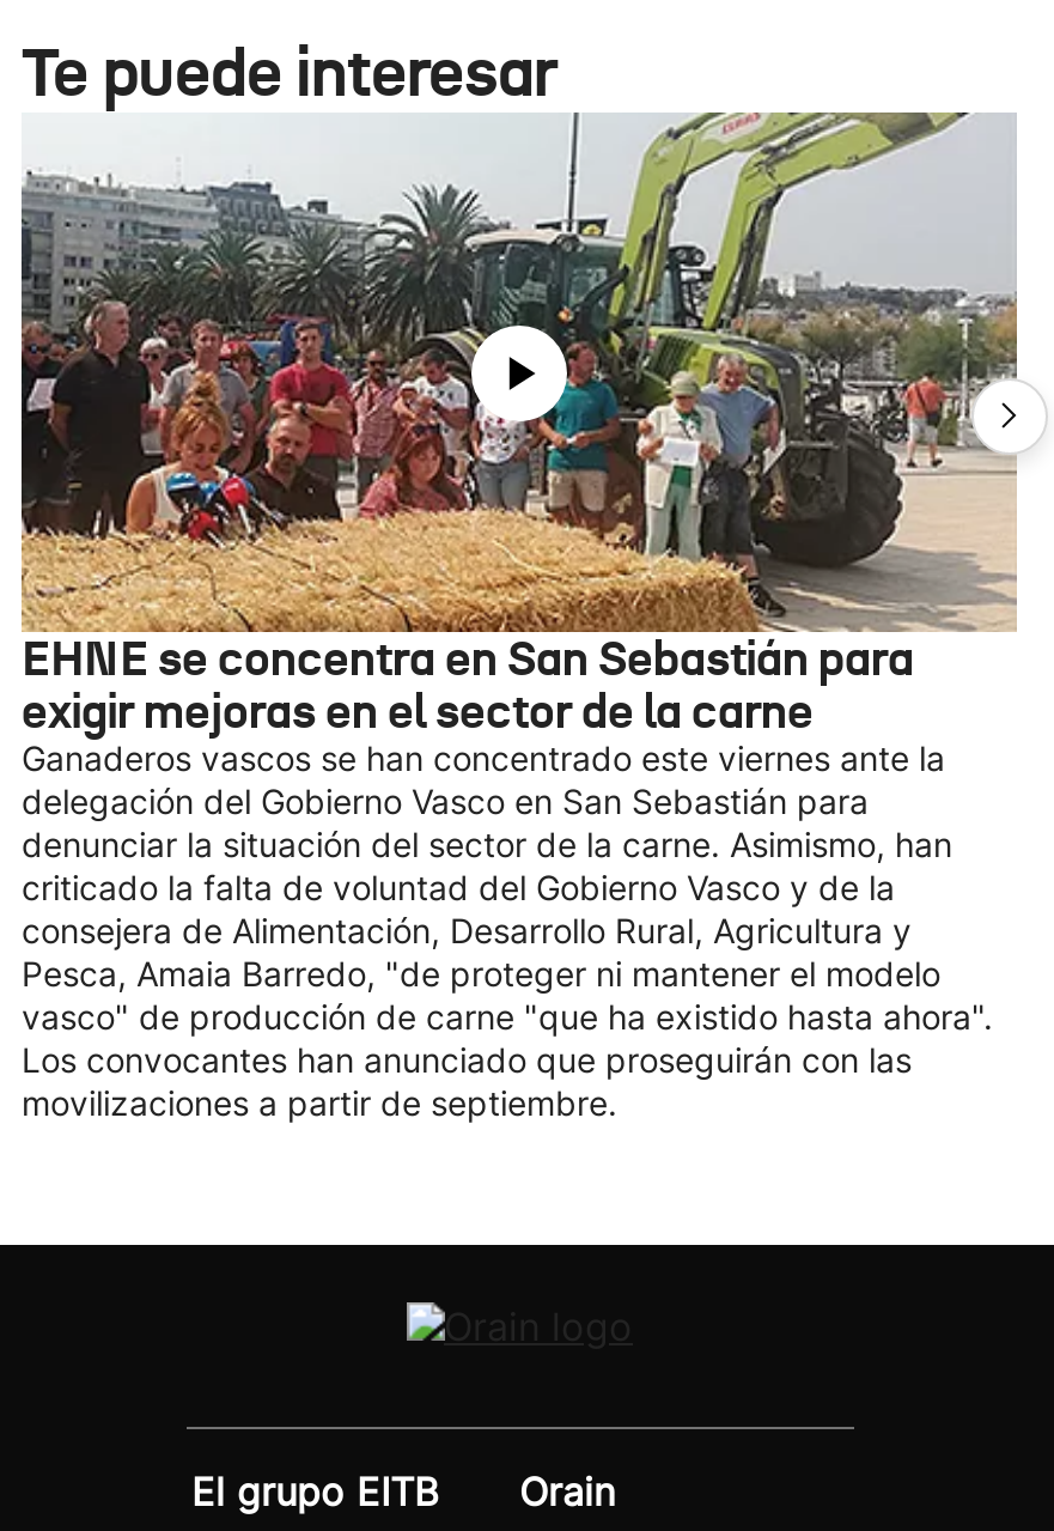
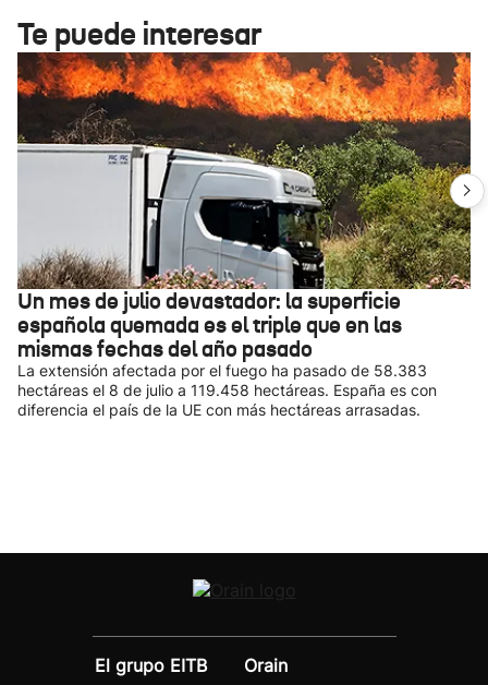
- [image]
- EHNE se concentra en San Sebastián para
- exigir mejoras en el sector de la carne
- Ganaderos vascos se han concentrado este viernes ante la
- delegación del Gobierno Vasco en San Sebastián para
- denunciar la situación del sector de la carne. Asimismo, han
- criticado la falta de voluntad del Gobierno Vasco y de la
- consejera de Alimentación, Desarrollo Rural, Agricultura y
- Pesca, Amaia Barredo, "de proteger ni mantener el modelo
- vasco" de producción de carne "que ha existido hasta ahora".
- Los convocantes han anunciado que proseguirán con las
- movilizaciones a partir de septiembre.
+ [image]
+ Un mes de julio devastador: la superficie
+ española quemada es el triple que en las
+ mismas fechas del año pasado
+ La extensión afectada por el fuego ha pasado de 58.383
+ hectáreas el 8 de julio a 119.458 hectáreas. España es con
+ diferencia el país de la UE con más hectáreas arrasadas.
